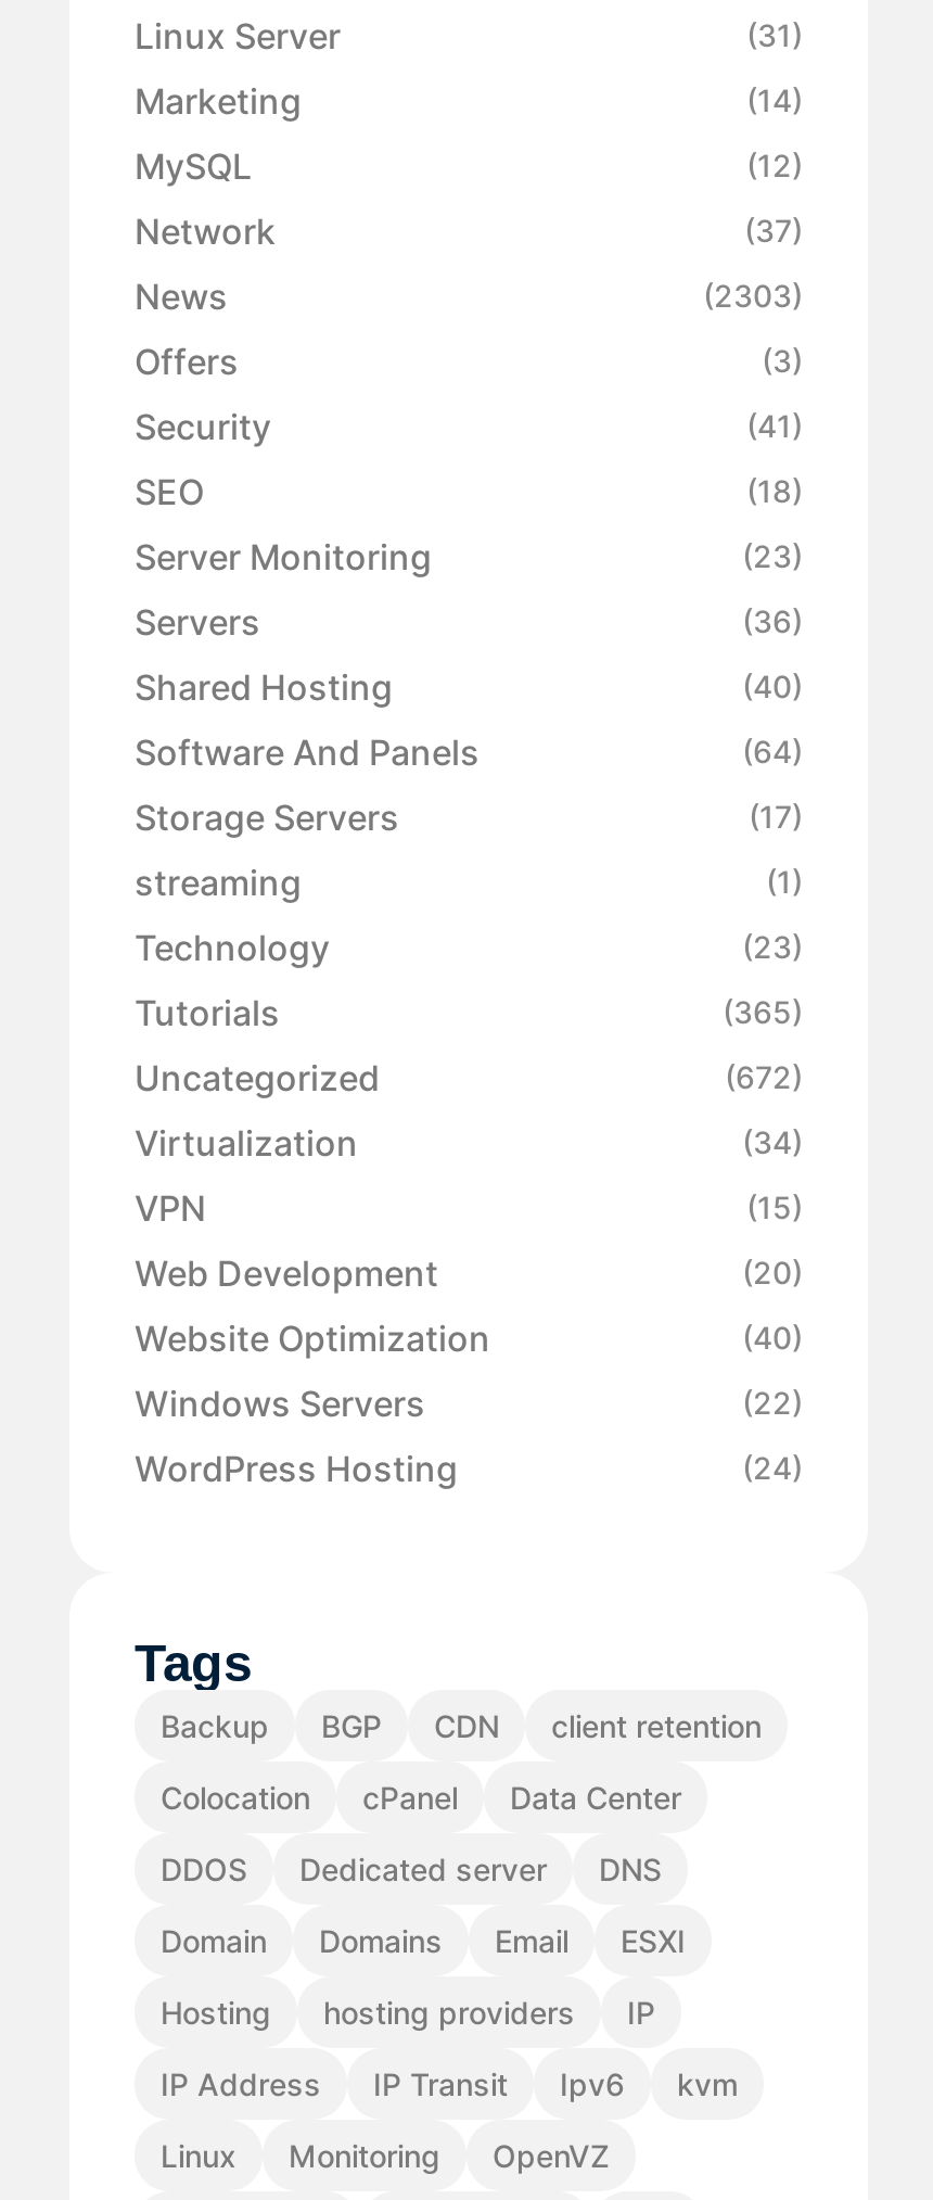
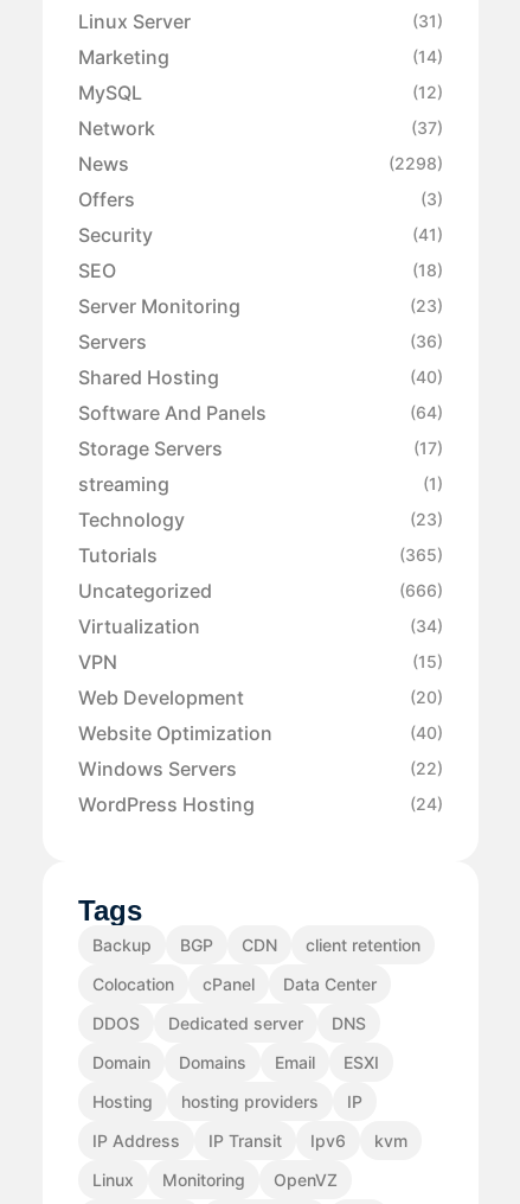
- (2303)
+ (2298)

- (672)
+ (666)
